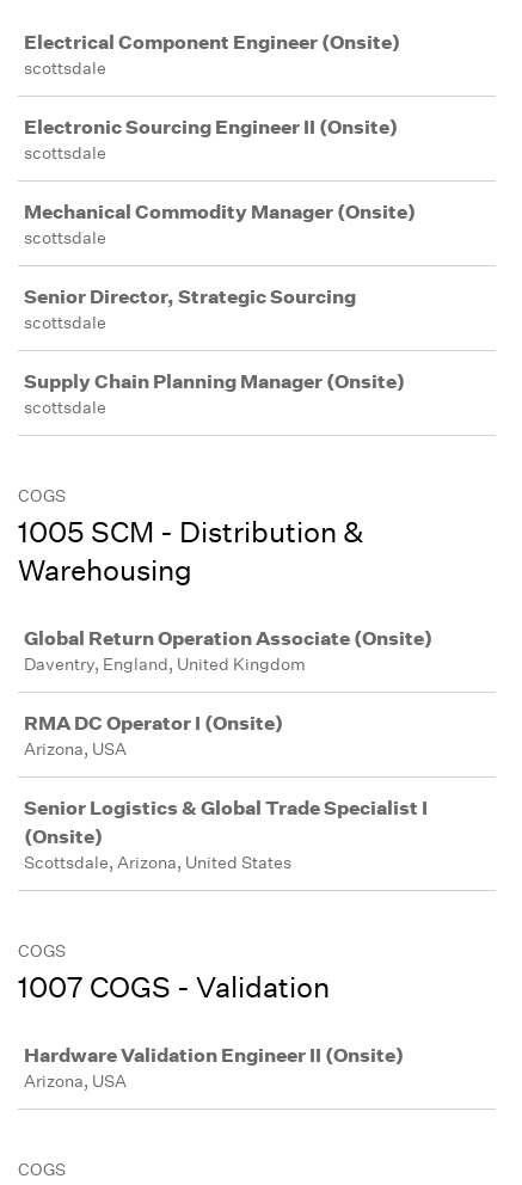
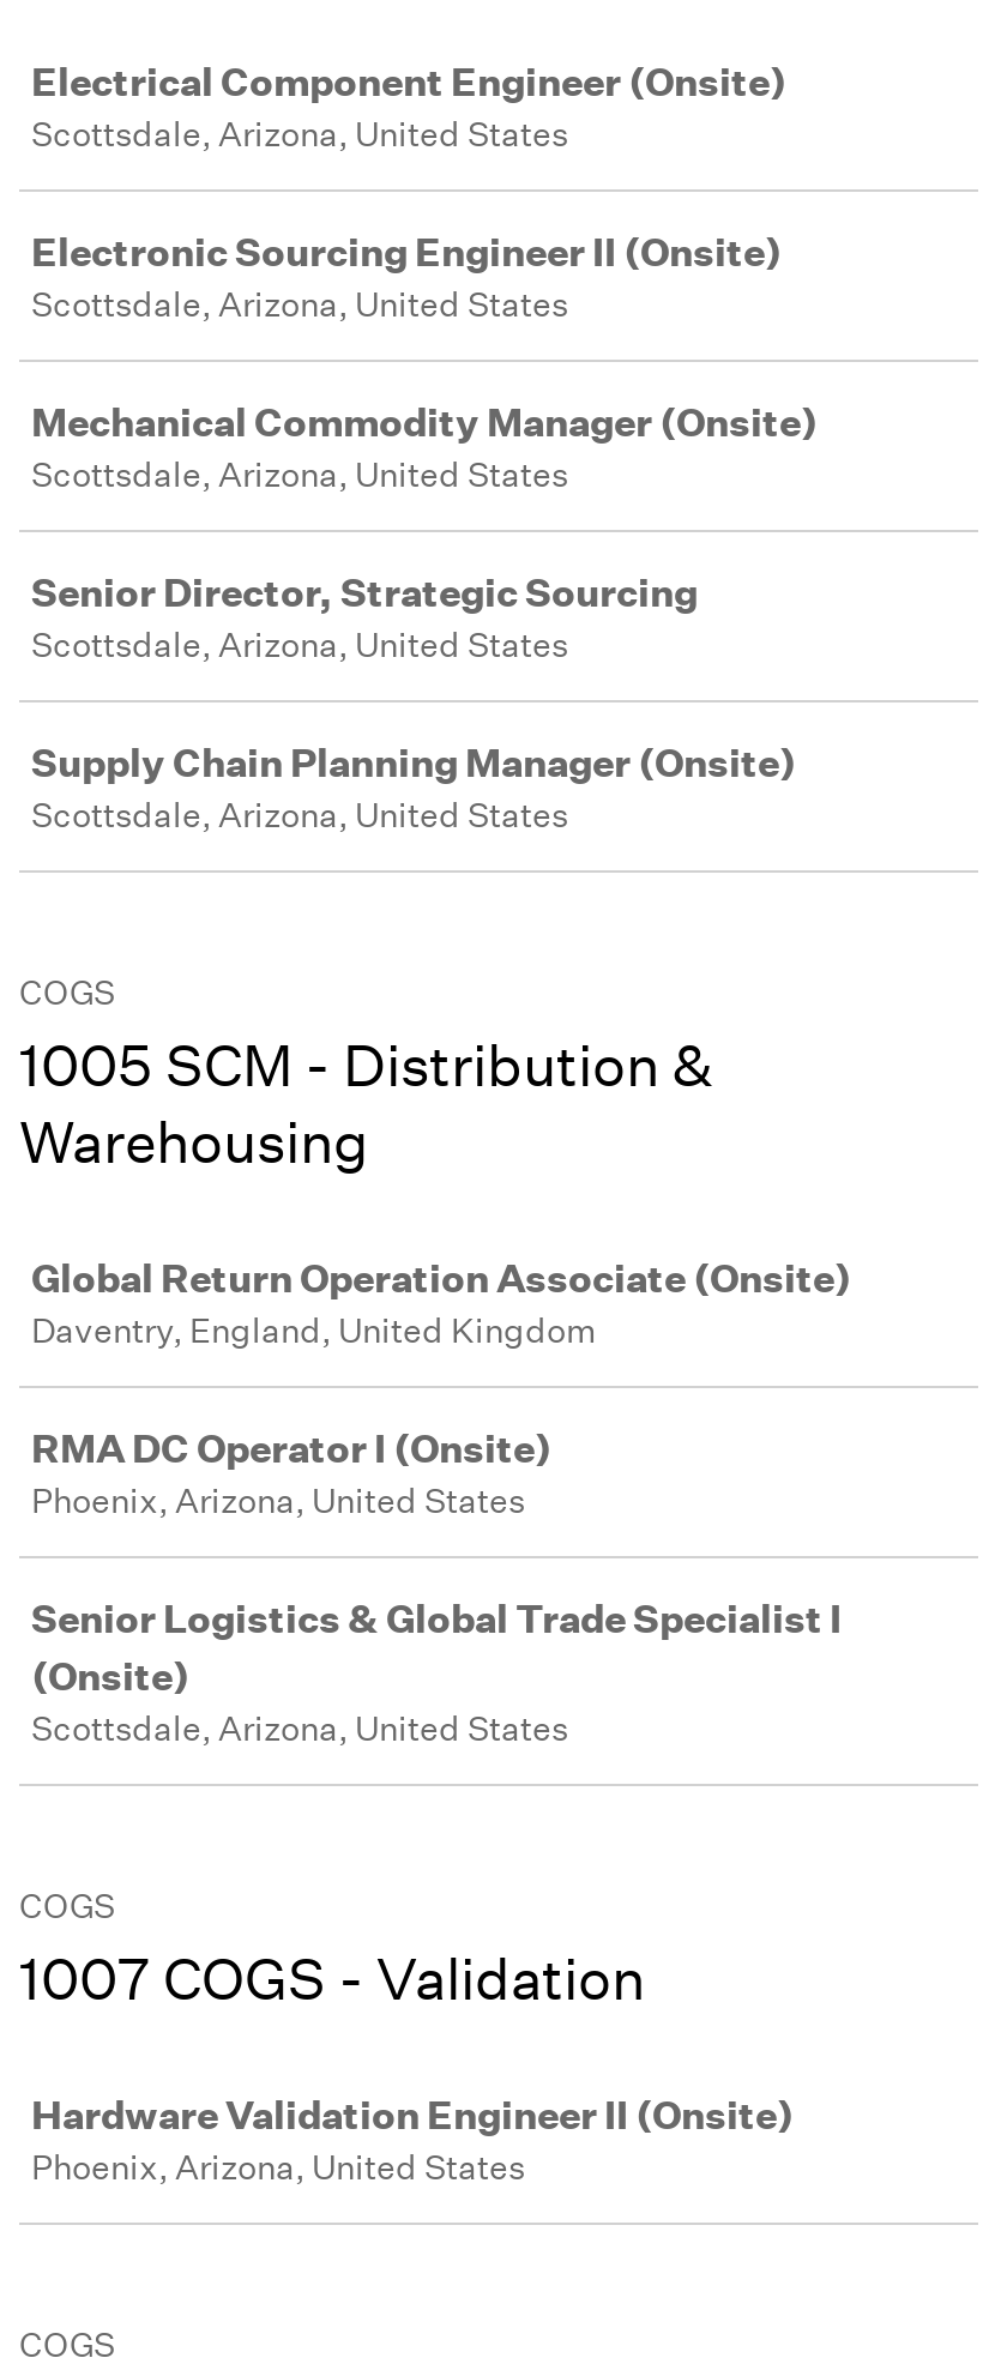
- scottsdale
+ Scottsdale, Arizona, United States

- scottsdale
+ Scottsdale, Arizona, United States

- scottsdale
+ Scottsdale, Arizona, United States

- scottsdale
+ Scottsdale, Arizona, United States

- scottsdale
+ Scottsdale, Arizona, United States

- Arizona, USA
+ Phoenix, Arizona, United States

- Arizona, USA
+ Phoenix, Arizona, United States
